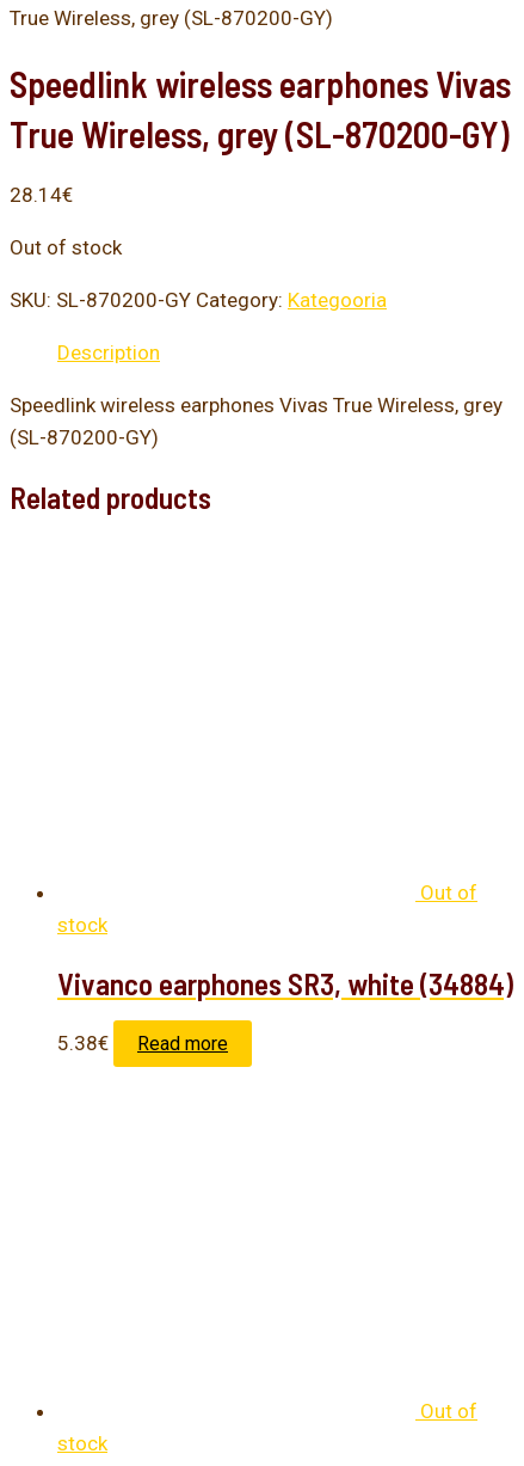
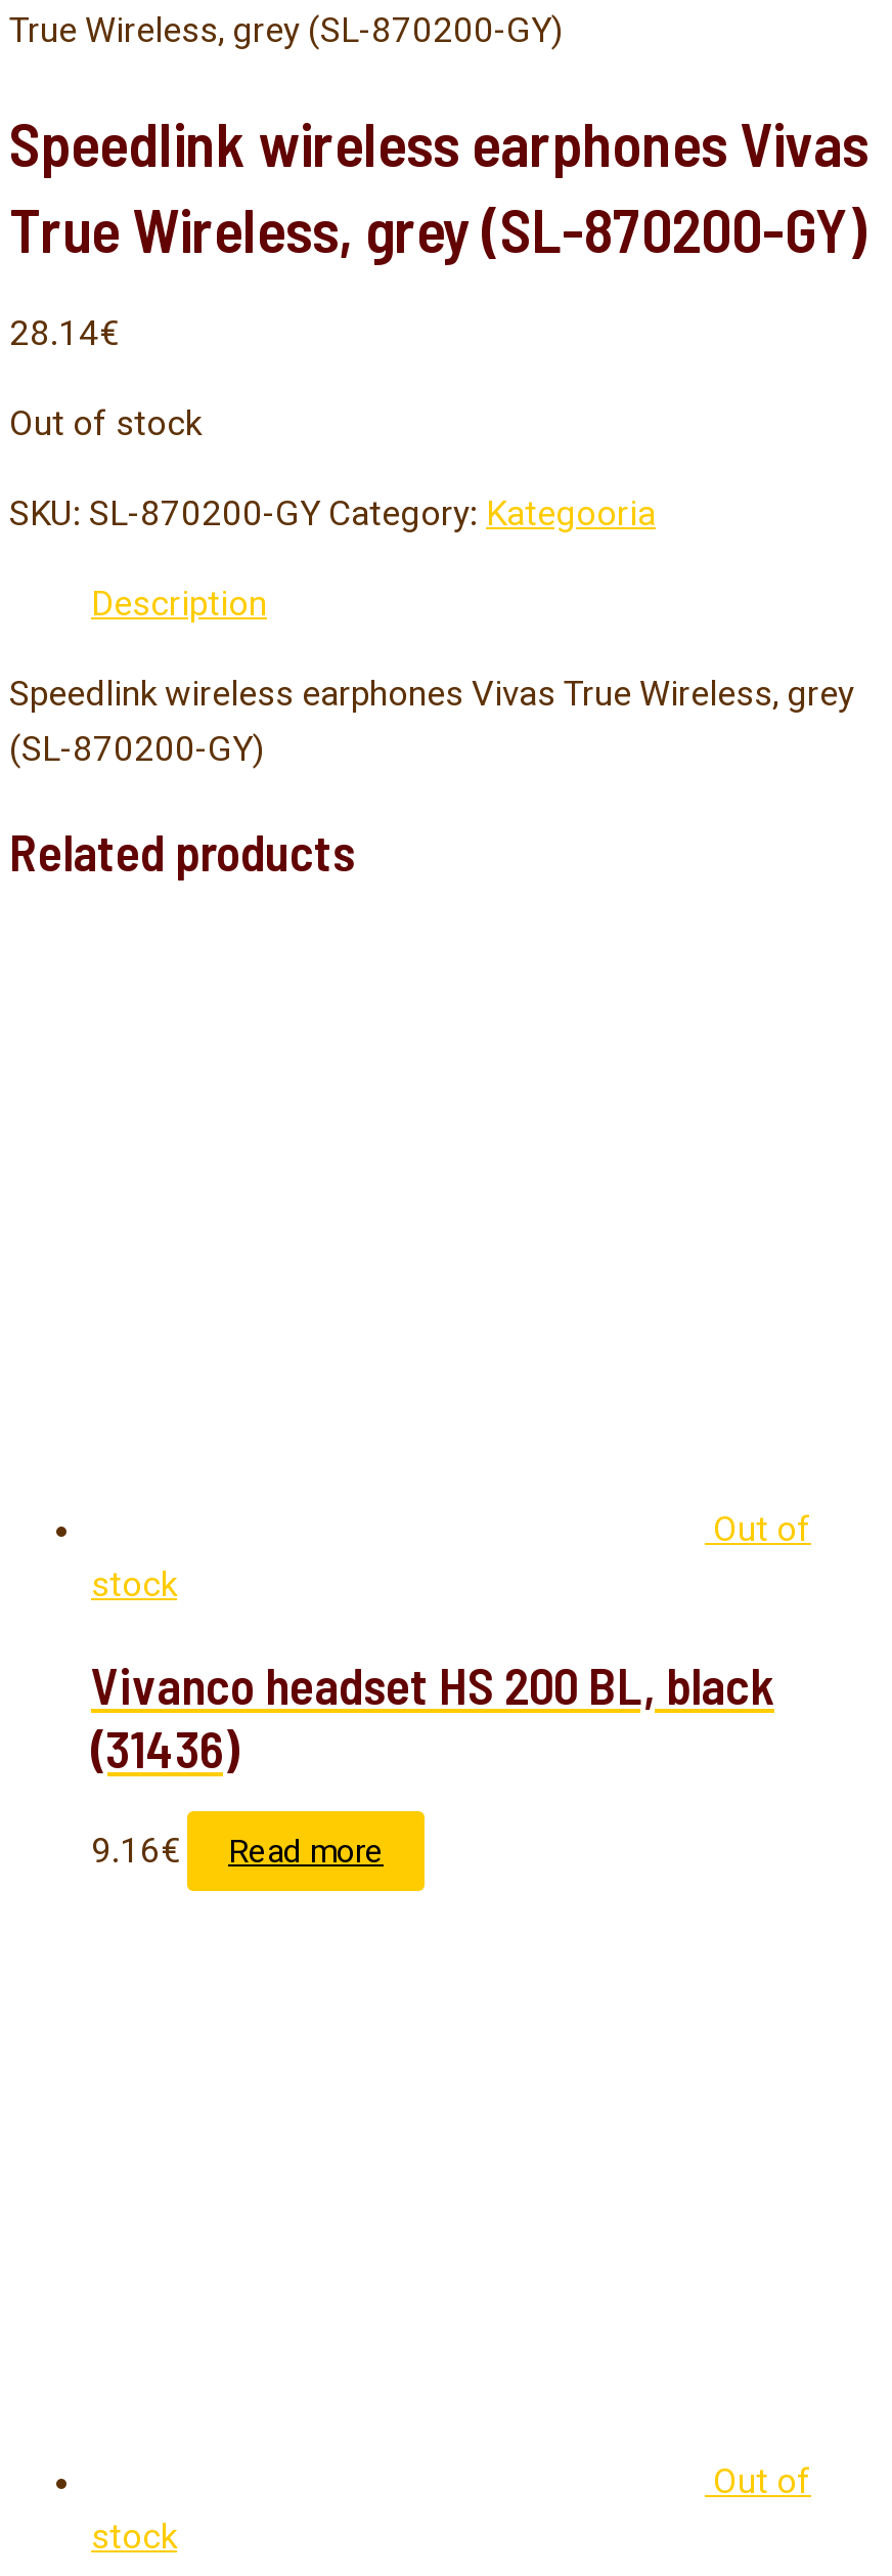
- Vivanco earphones SR3, white (34884)
+ Vivanco headset HS 200 BL, black
+ (31436)

- 5.38€ Read more
+ 9.16€ Read more
